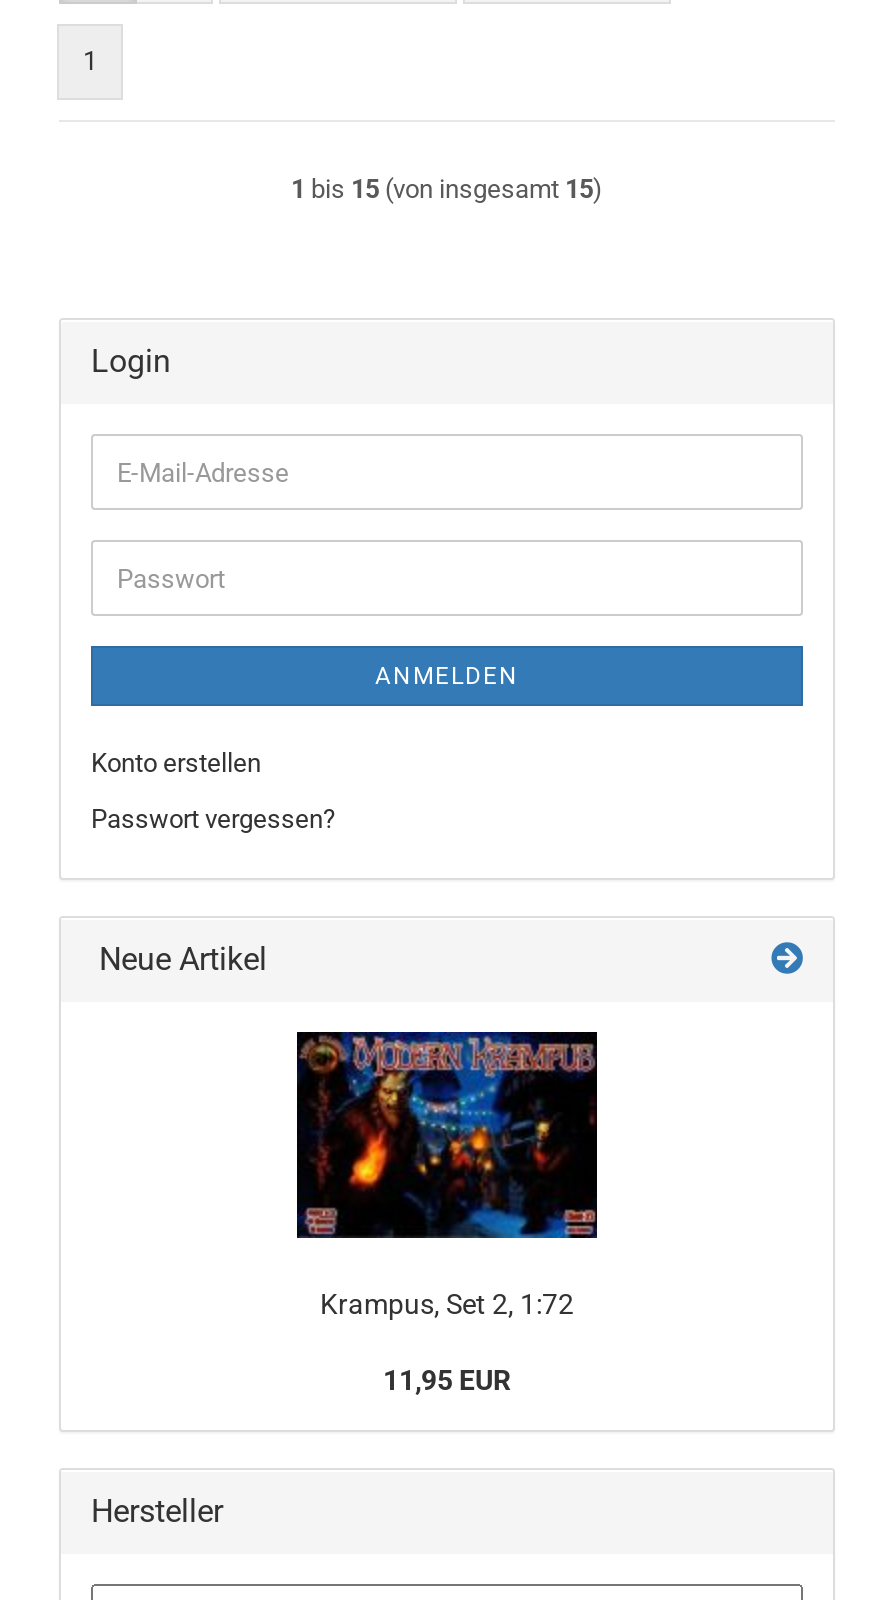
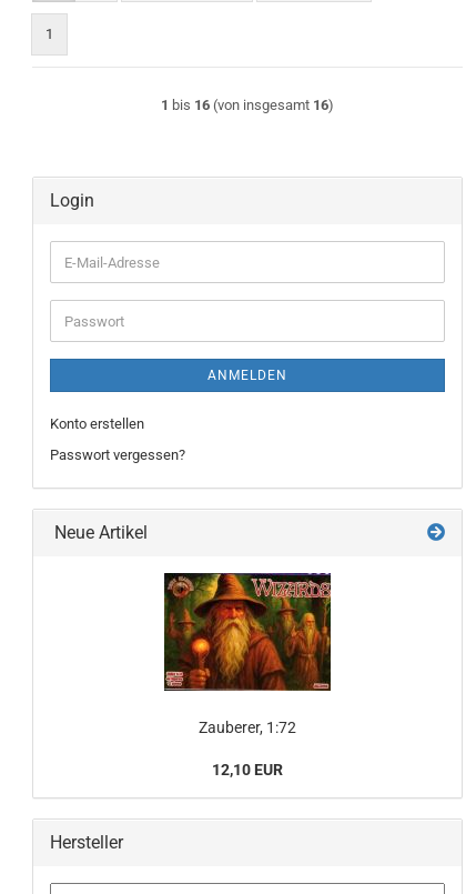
- 1 bis 15 (von insgesamt 15)
+ 1 bis 16 (von insgesamt 16)

- [image]
- Krampus, Set 2, 1:72
+ [image]
+ Zauberer, 1:72

- 11,95 EUR
+ 12,10 EUR
